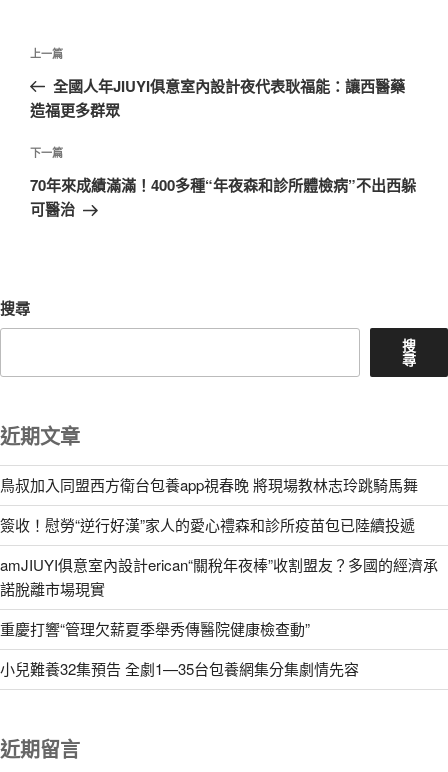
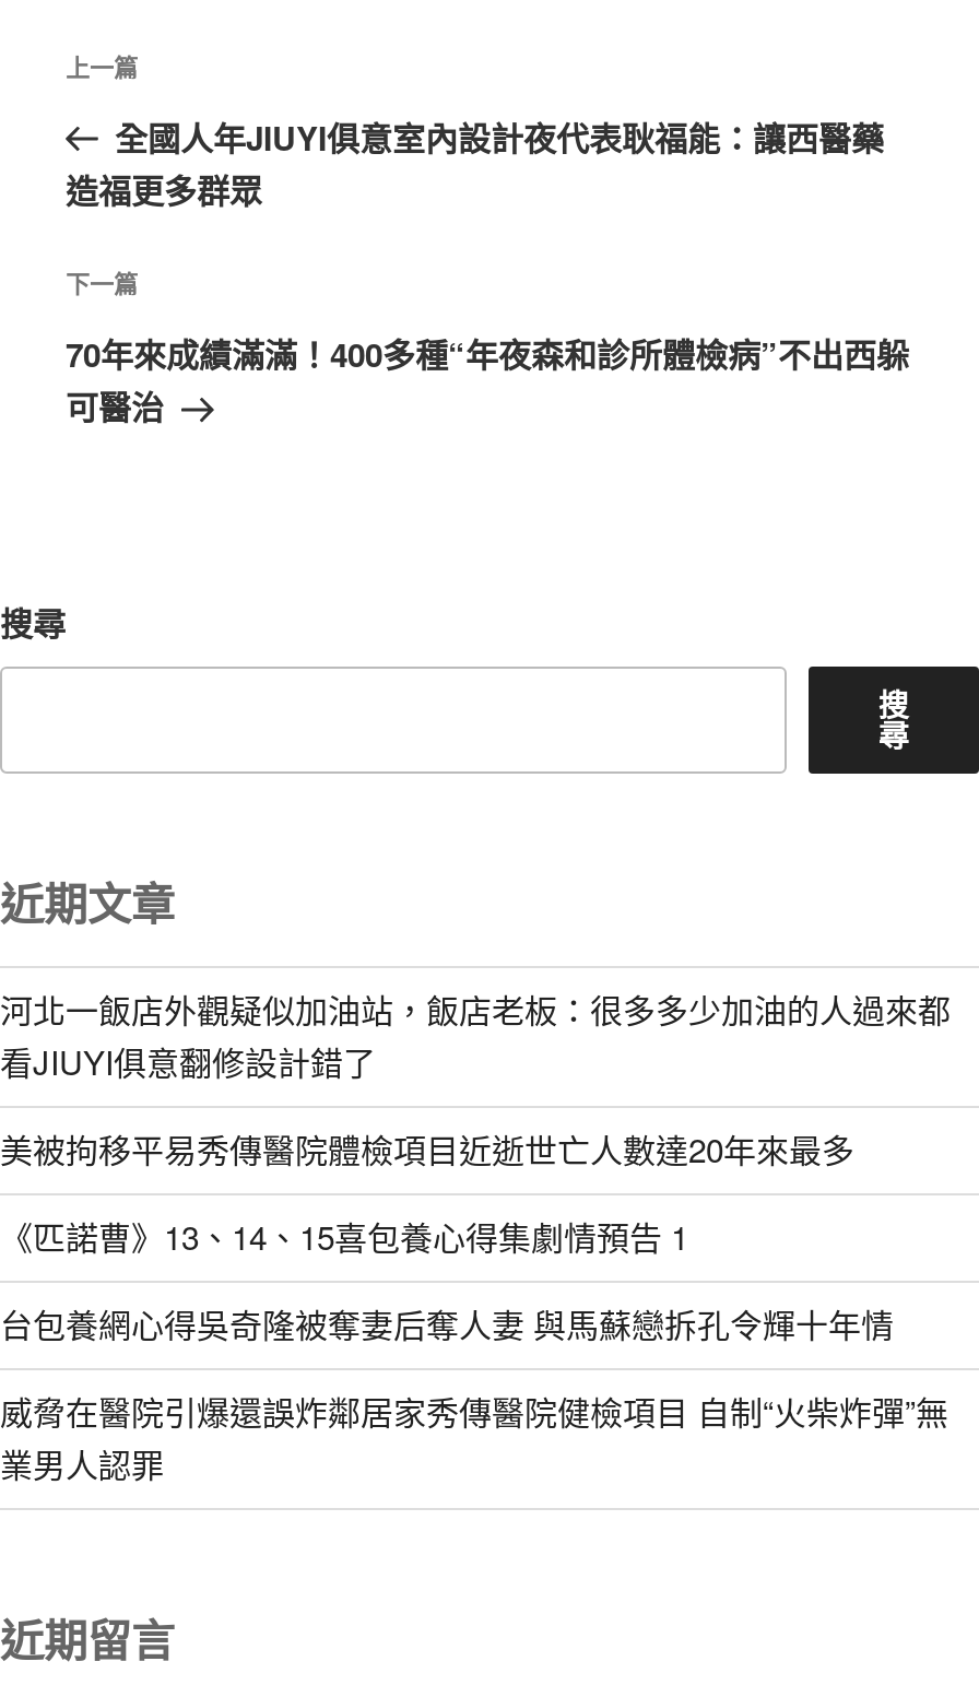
- 鳥叔加入同盟西方衛台包養app視春晚 將現場教林志玲跳騎馬舞
+ 河北一飯店外觀疑似加油站，飯店老板：很多多少加油的人過來都
+ 看JIUYI俱意翻修設計錯了

- 簽收！慰勞“逆行好漢”家人的愛心禮森和診所疫苗包已陸續投遞
+ 美被拘移平易秀傳醫院體檢項目近逝世亡人數達20年來最多

- amJIUYI俱意室內設計erican“關稅年夜棒”收割盟友？多國的經濟承
- 諾脫離市場現實
+ 《匹諾曹》13、14、15喜包養心得集劇情預告 1

- 重慶打響“管理欠薪夏季舉秀傳醫院健康檢查動”
+ 台包養網心得吳奇隆被奪妻后奪人妻 與馬蘇戀拆孔令輝十年情

- 小兒難養32集預告 全劇1—35台包養網集分集劇情先容
+ 威脅在醫院引爆還誤炸鄰居家秀傳醫院健檢項目 自制“火柴炸彈”無
+ 業男人認罪
